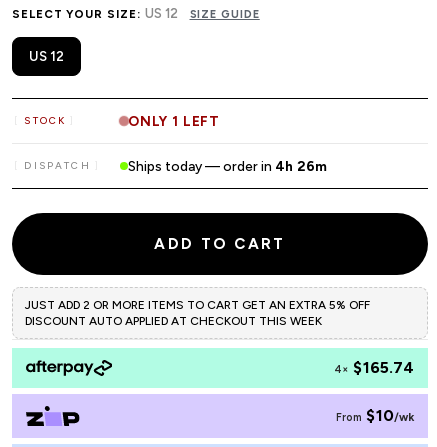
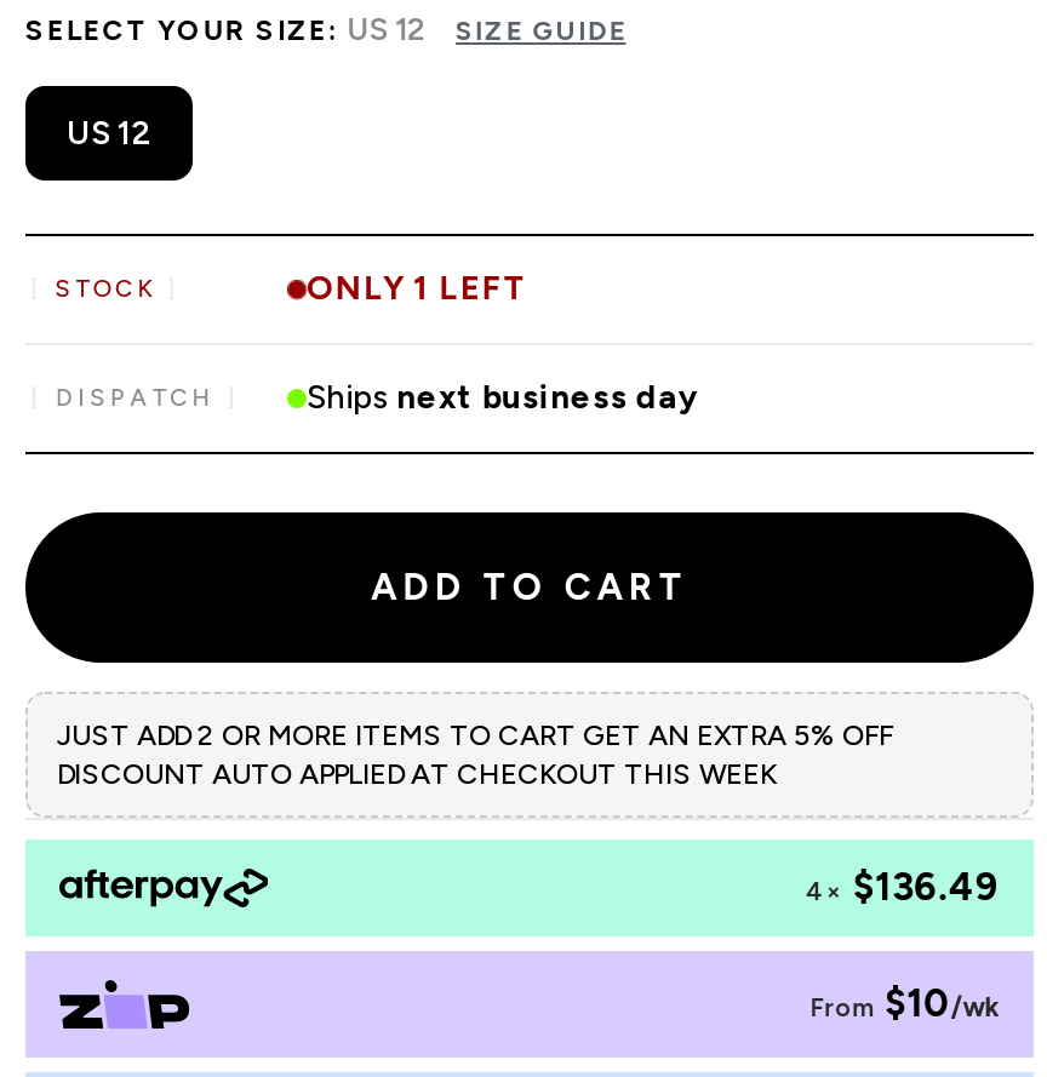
- Ships today — order in 4h 26m
+ Ships next business day

- 4× $165.74
+ 4× $136.49
